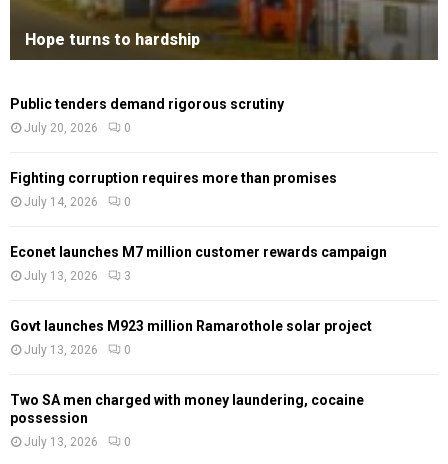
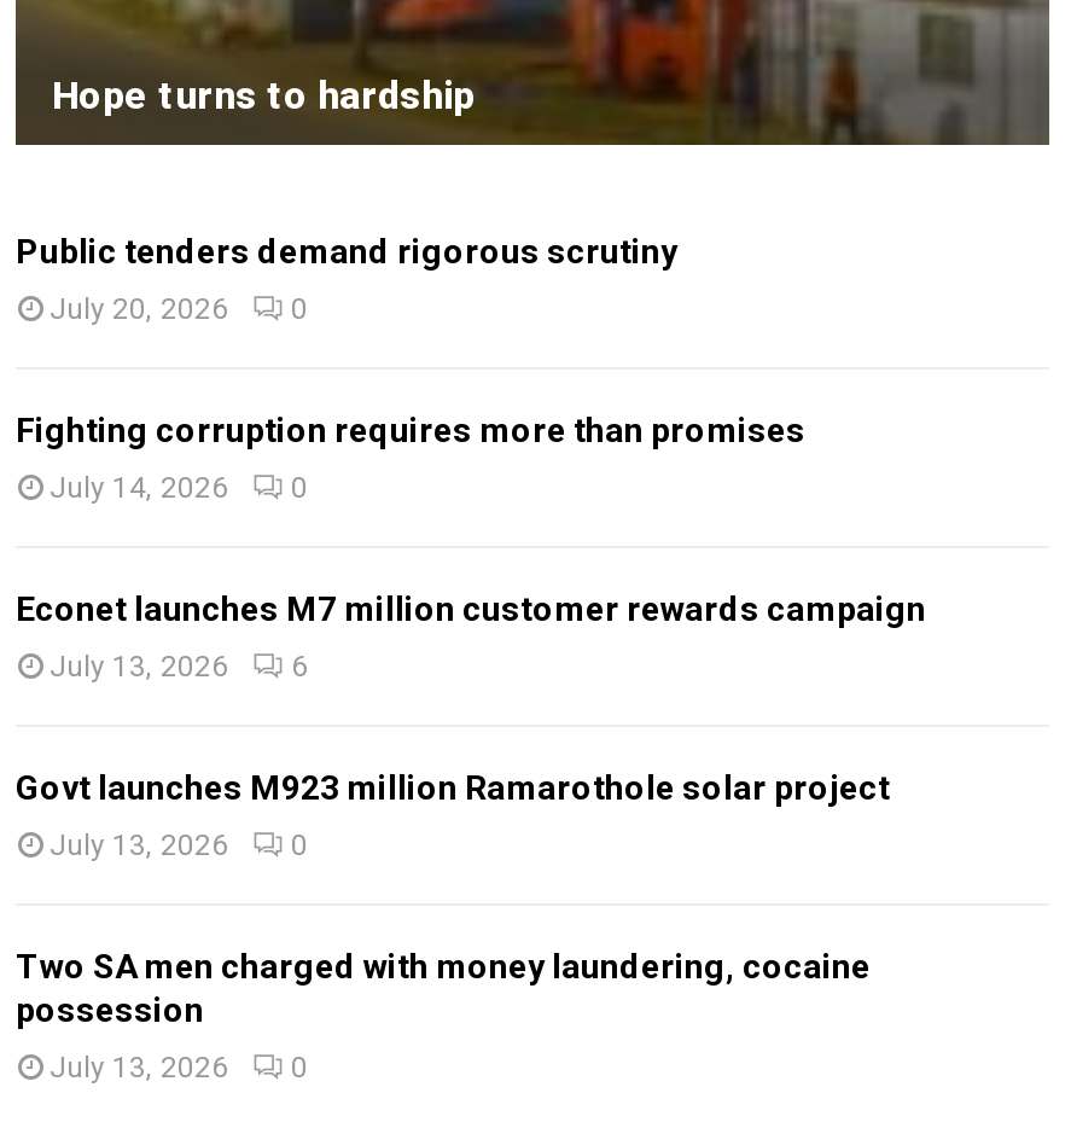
- July 13, 2026 3
+ July 13, 2026 6
